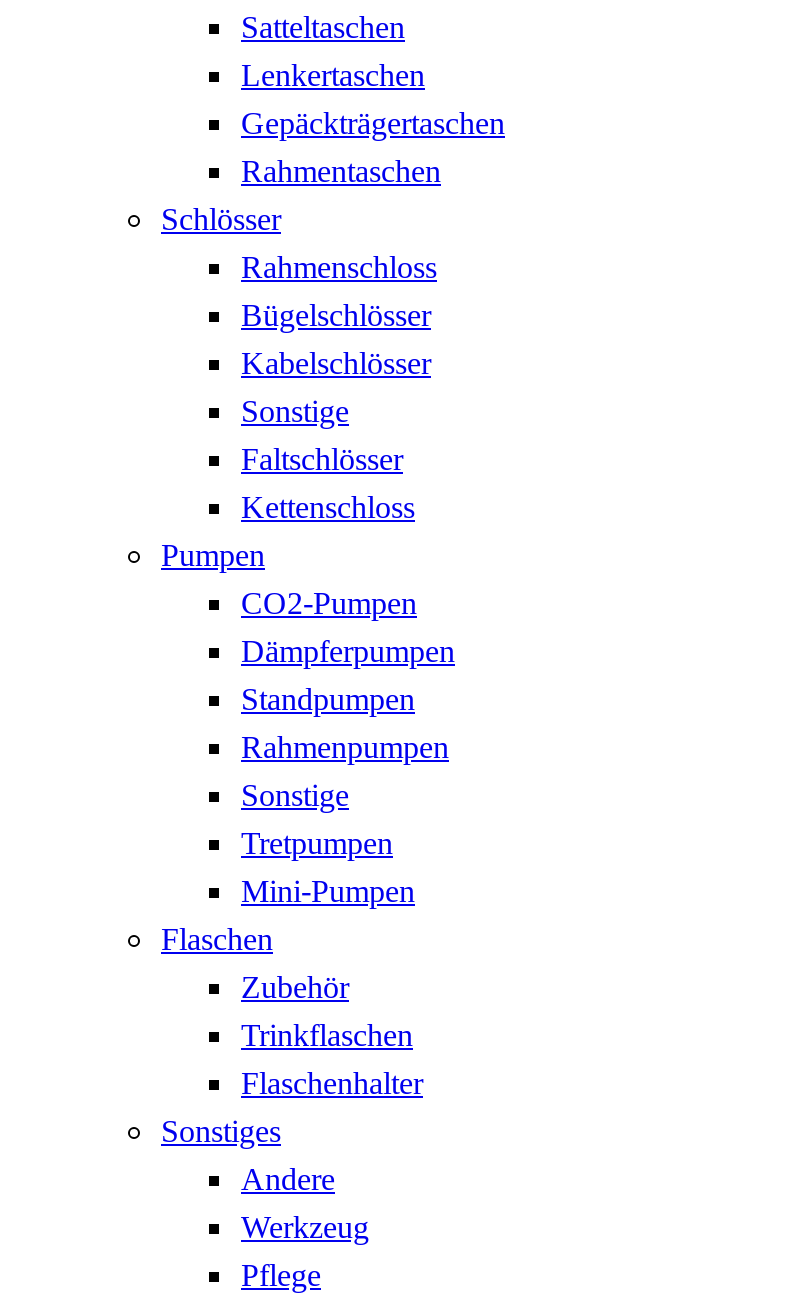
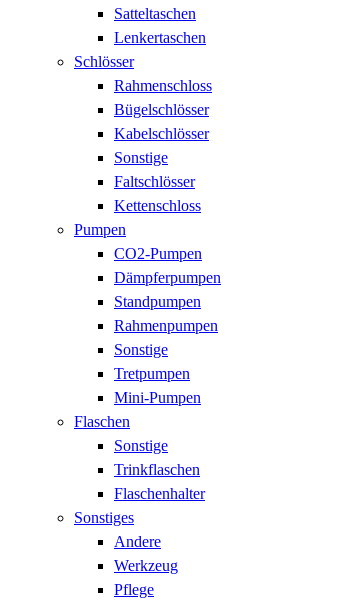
- Gepäckträgertaschen
- Rahmentaschen

- Zubehör
+ Sonstige
